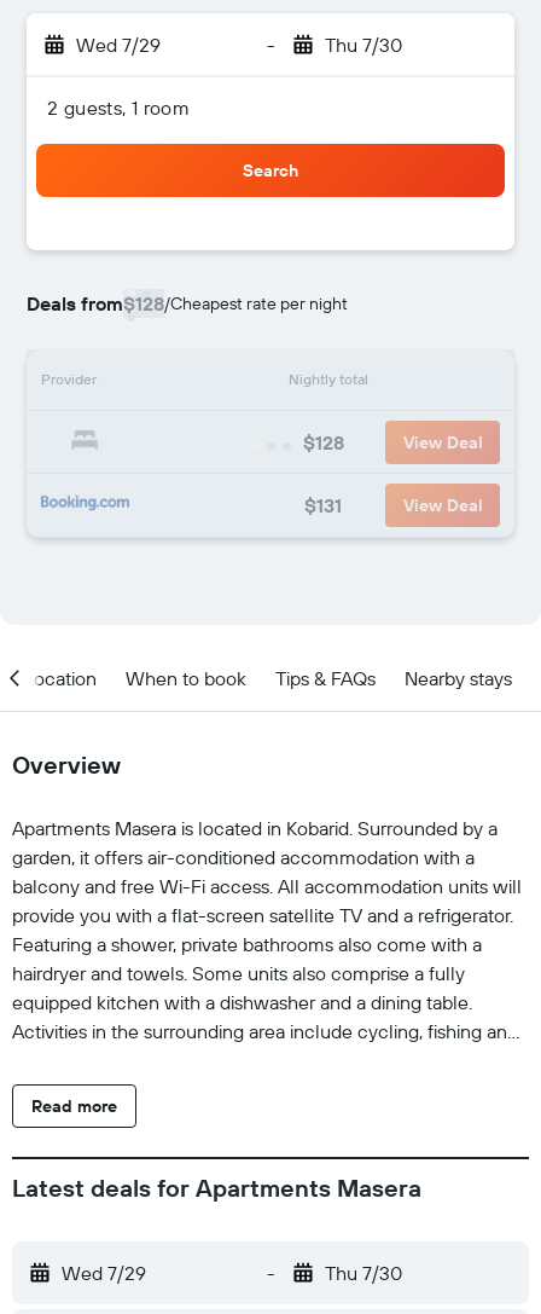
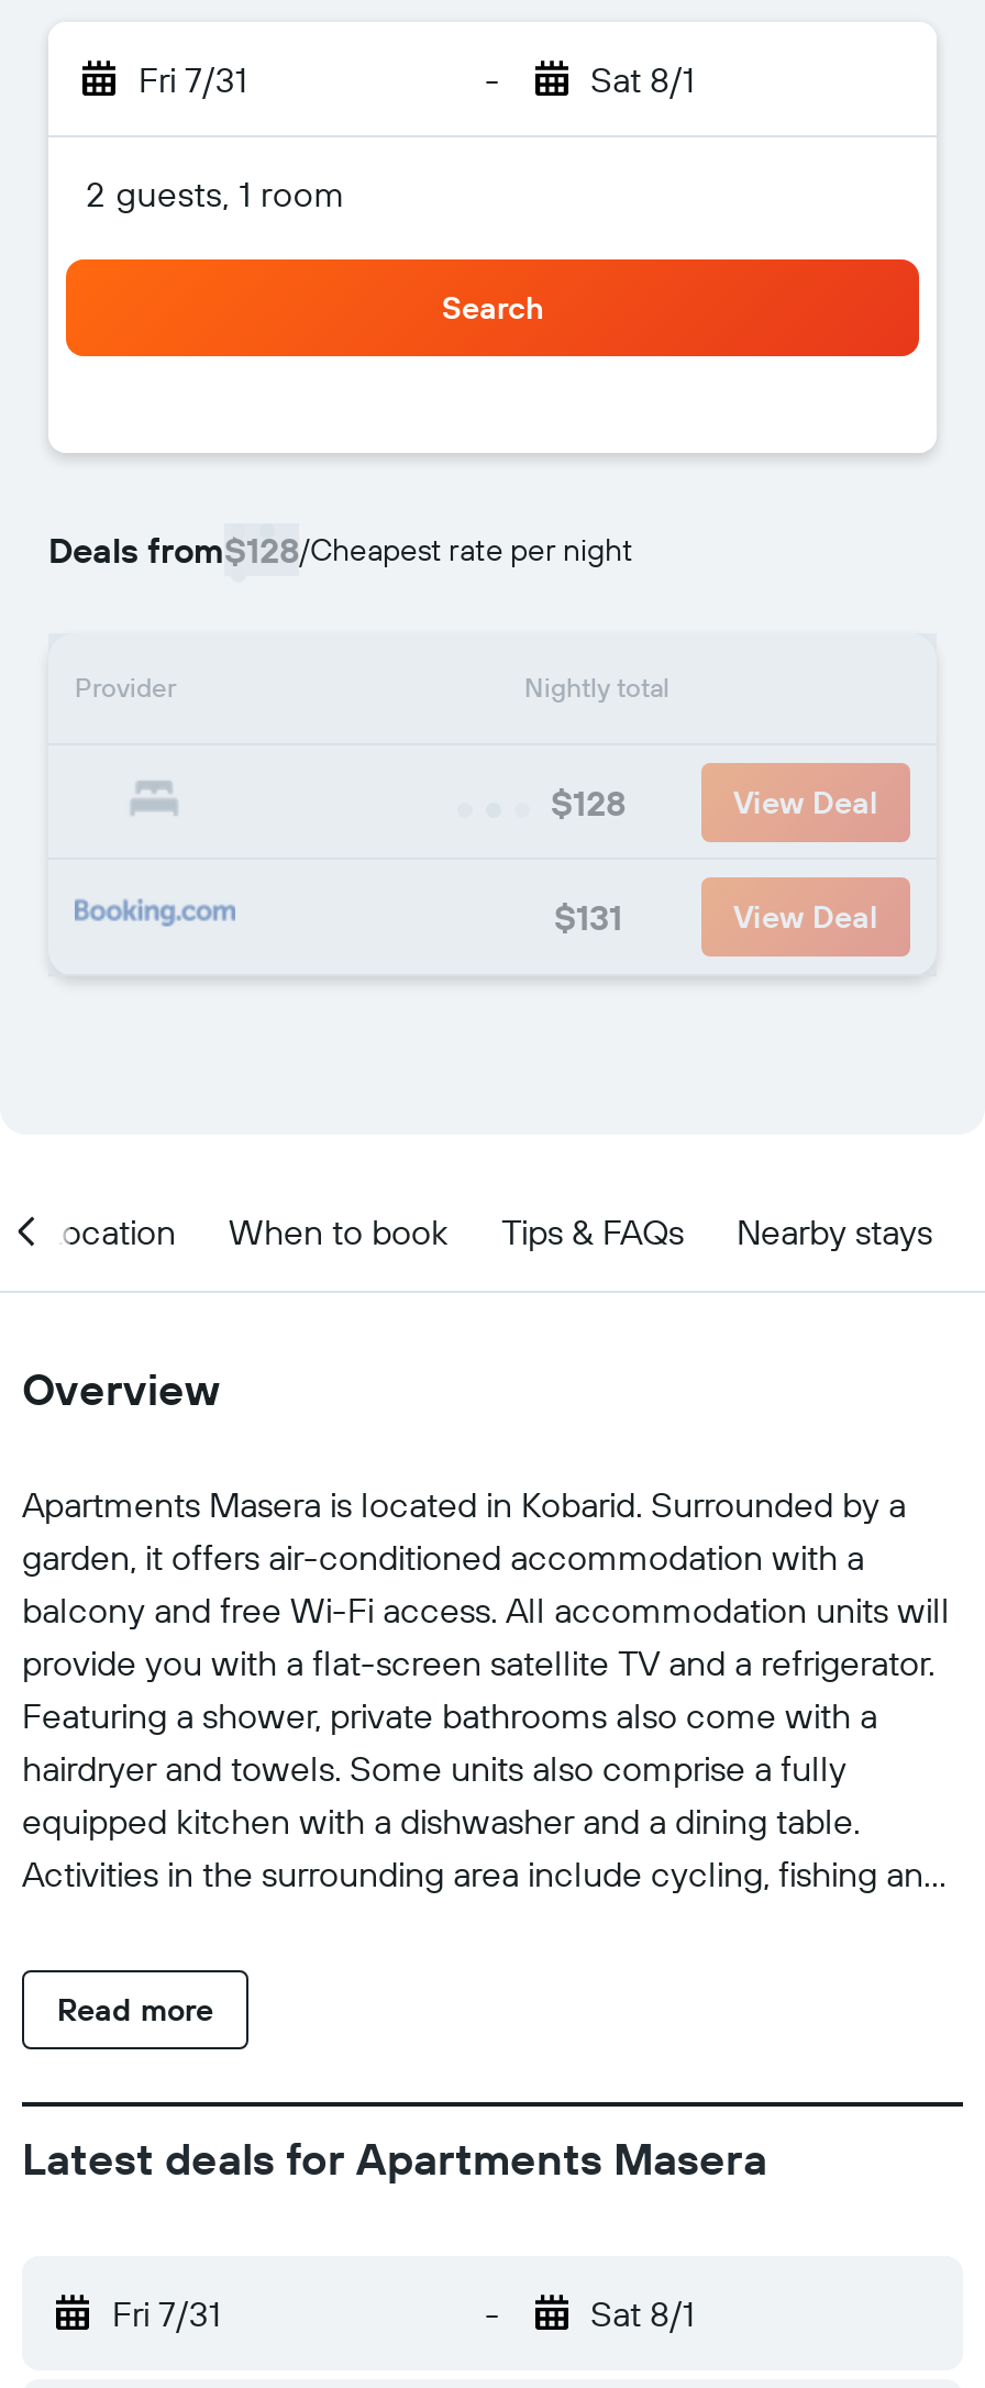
- Wed 7/29
+ Fri 7/31

- Thu 7/30
+ Sat 8/1

- Wed 7/29
+ Fri 7/31

- Thu 7/30
+ Sat 8/1
